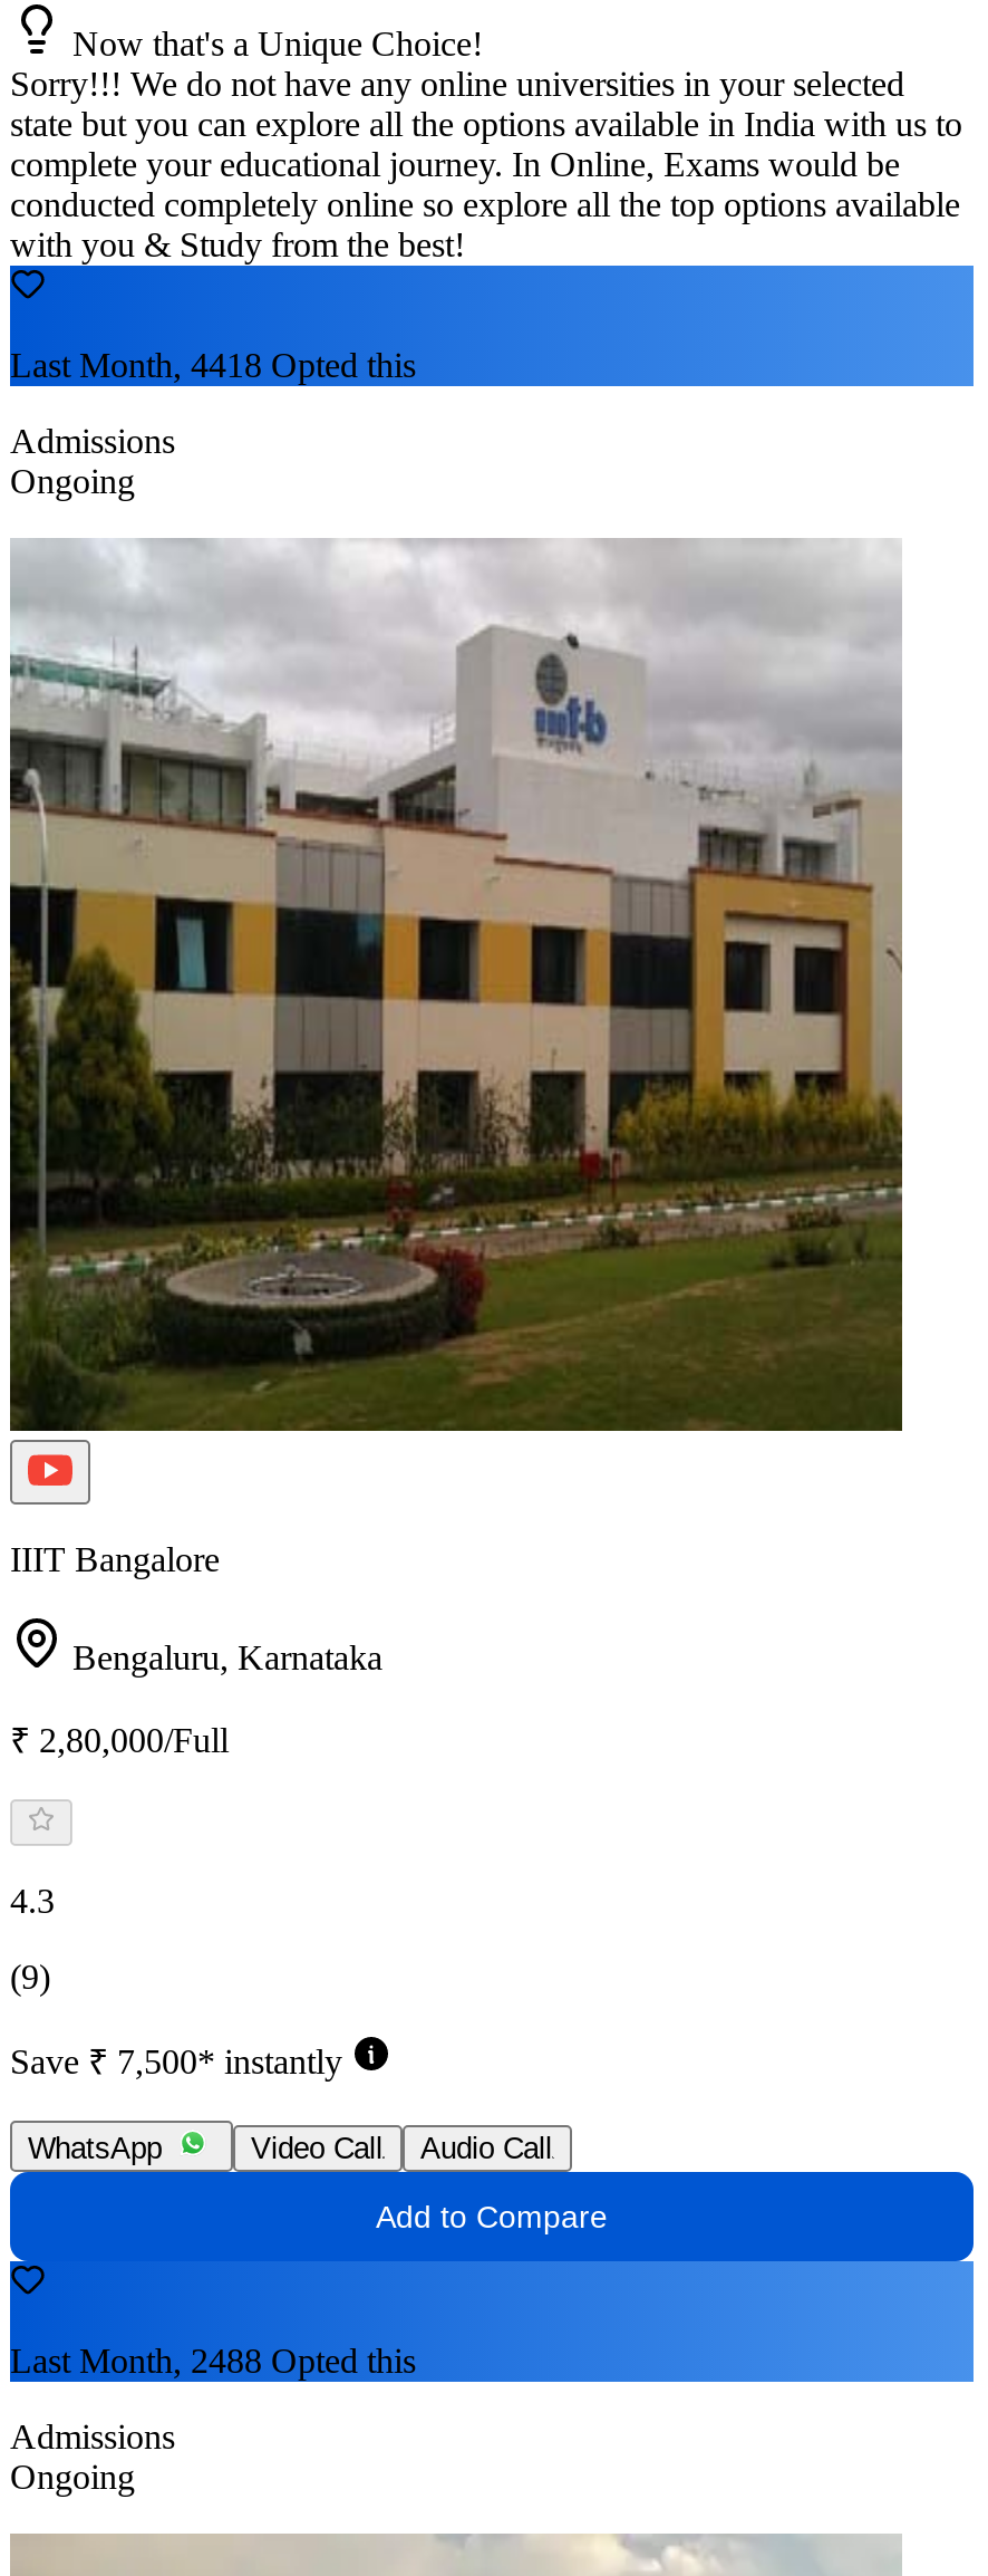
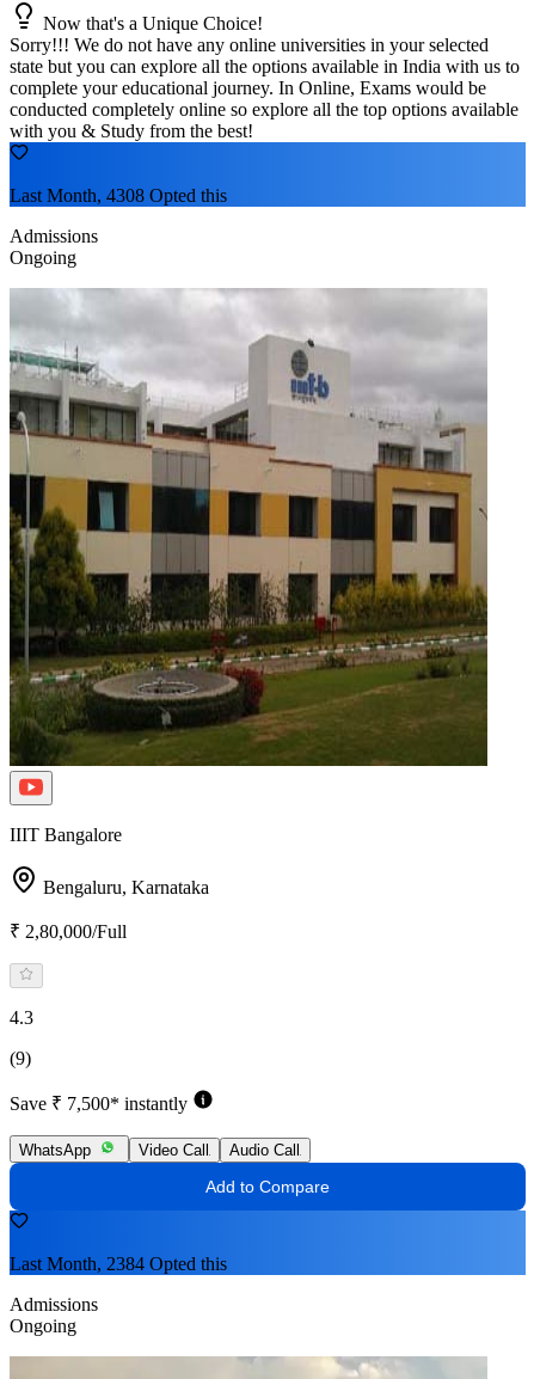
- Last Month, 4418 Opted this
+ Last Month, 4308 Opted this

- Last Month, 2488 Opted this
+ Last Month, 2384 Opted this
